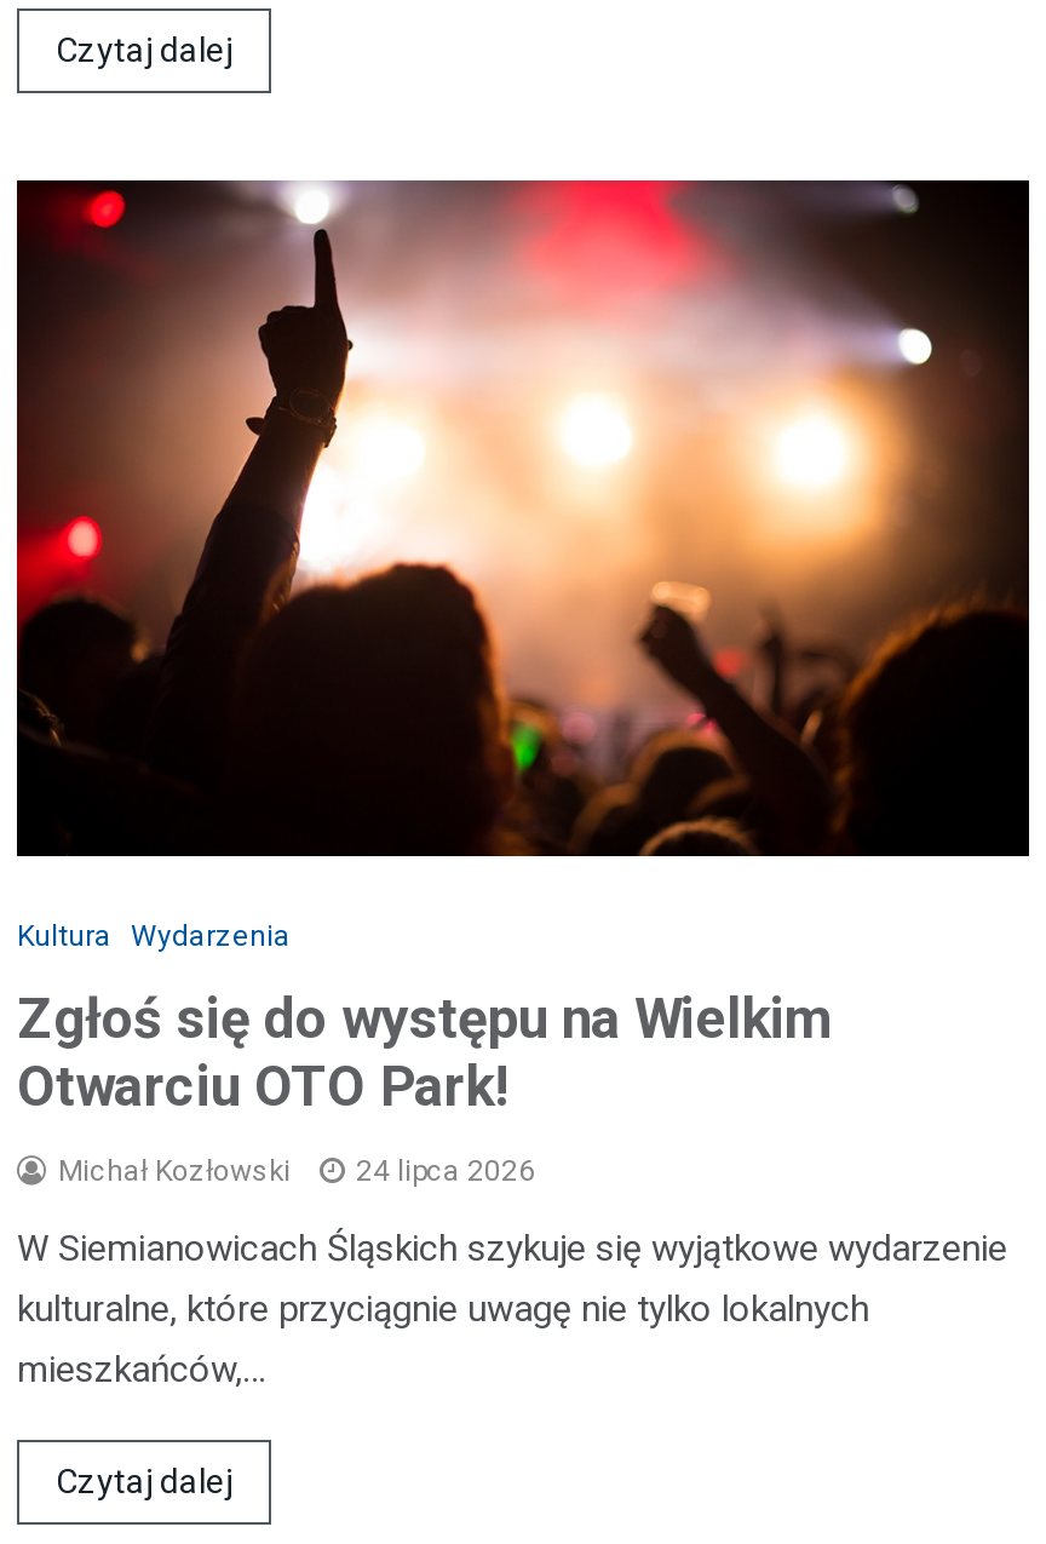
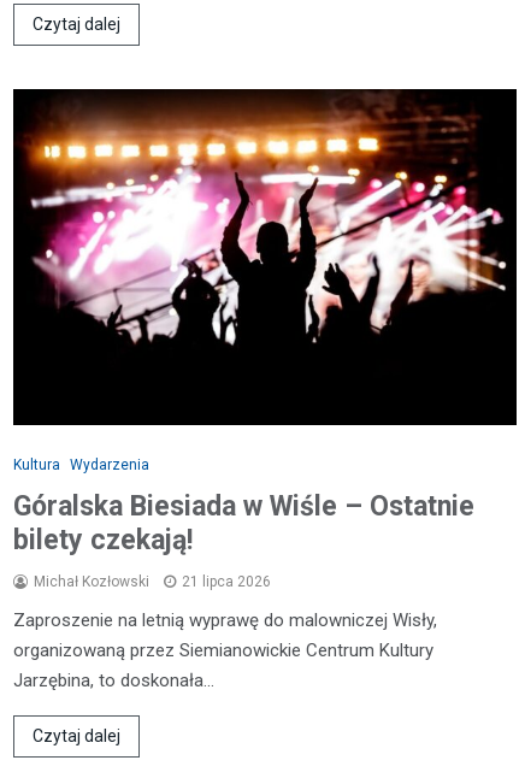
- [image]
+ [image]

- Zgłoś się do występu na Wielkim
- Otwarciu OTO Park!
+ Góralska Biesiada w Wiśle – Ostatnie
+ bilety czekają!

- Michał Kozłowski 24 lipca 2026
+ Michał Kozłowski 21 lipca 2026

- W Siemianowicach Śląskich szykuje się wyjątkowe wydarzenie
- kulturalne, które przyciągnie uwagę nie tylko lokalnych
- mieszkańców,…
+ Zaproszenie na letnią wyprawę do malowniczej Wisły,
+ organizowaną przez Siemianowickie Centrum Kultury
+ Jarzębina, to doskonała…
